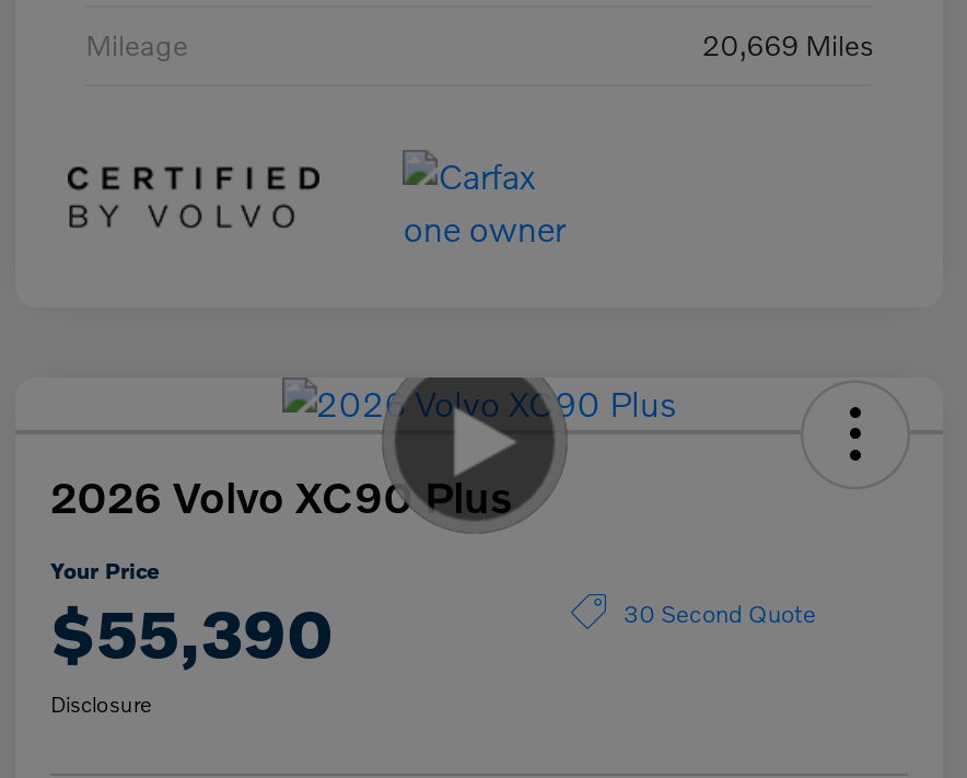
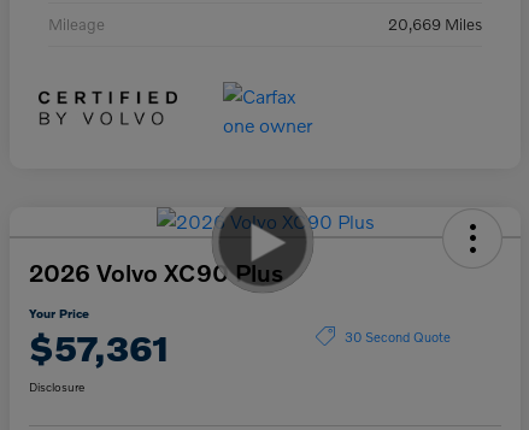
- $55,390
+ $57,361
